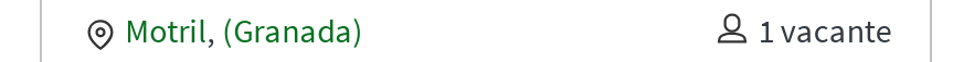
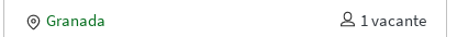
- Motril, (Granada)
+ Granada
